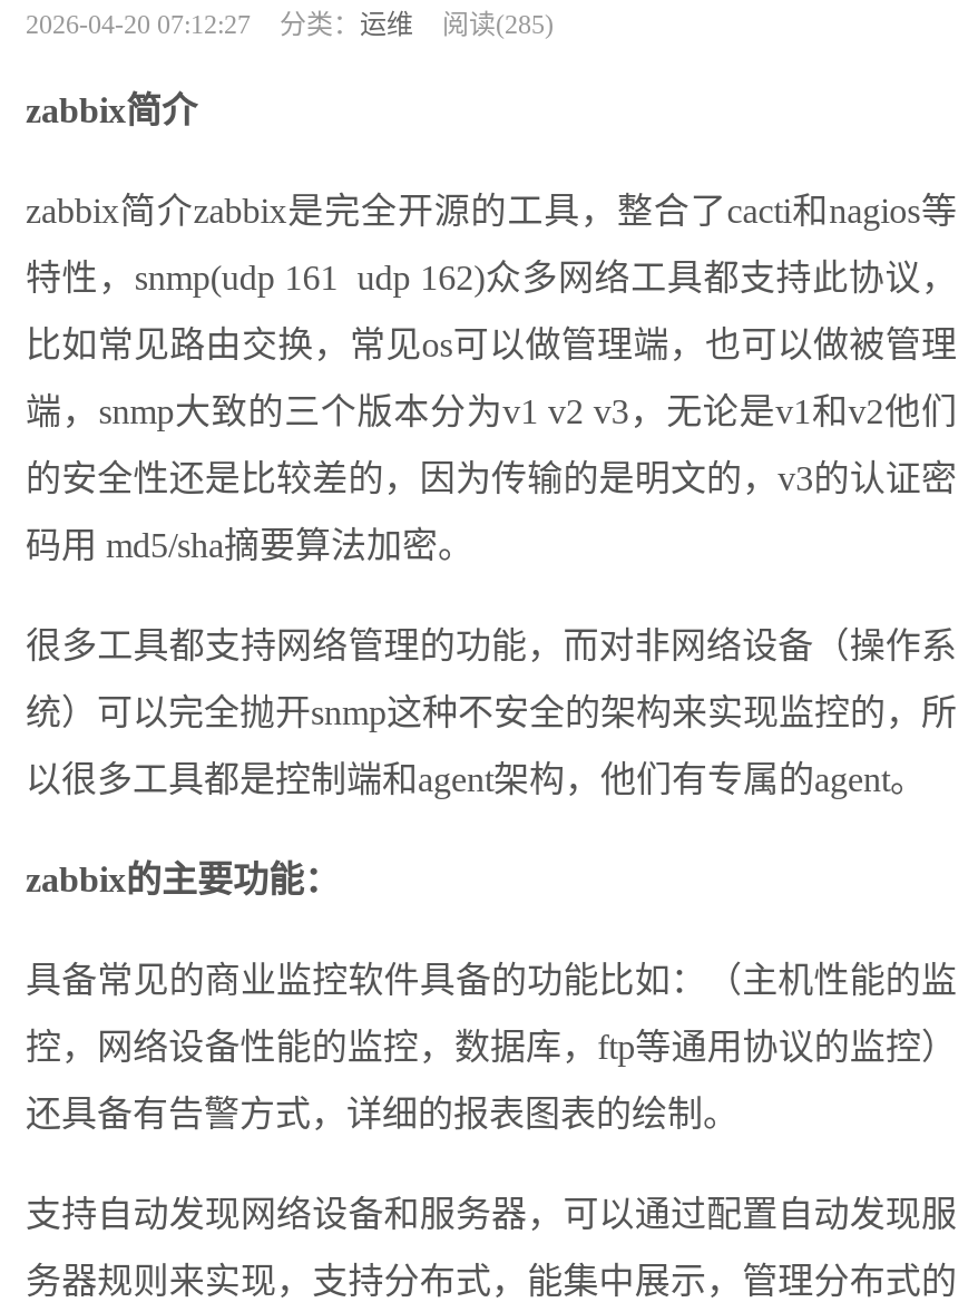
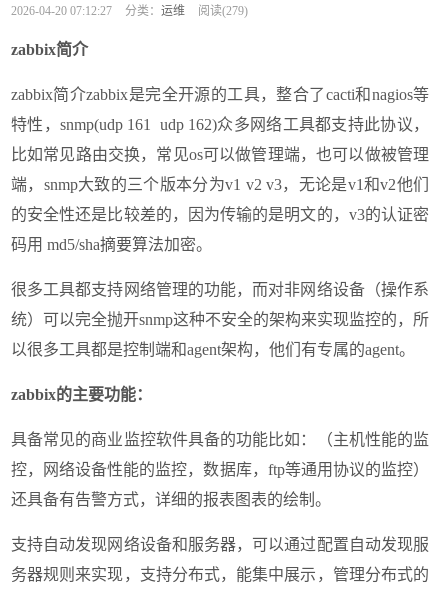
- 2026-04-20 07:12:27 分类：运维 阅读(285)
+ 2026-04-20 07:12:27 分类：运维 阅读(279)
